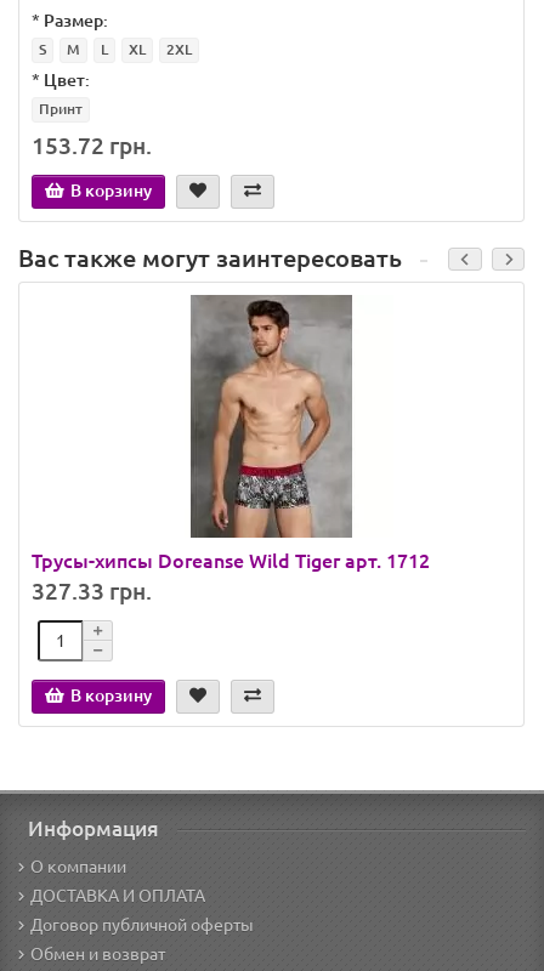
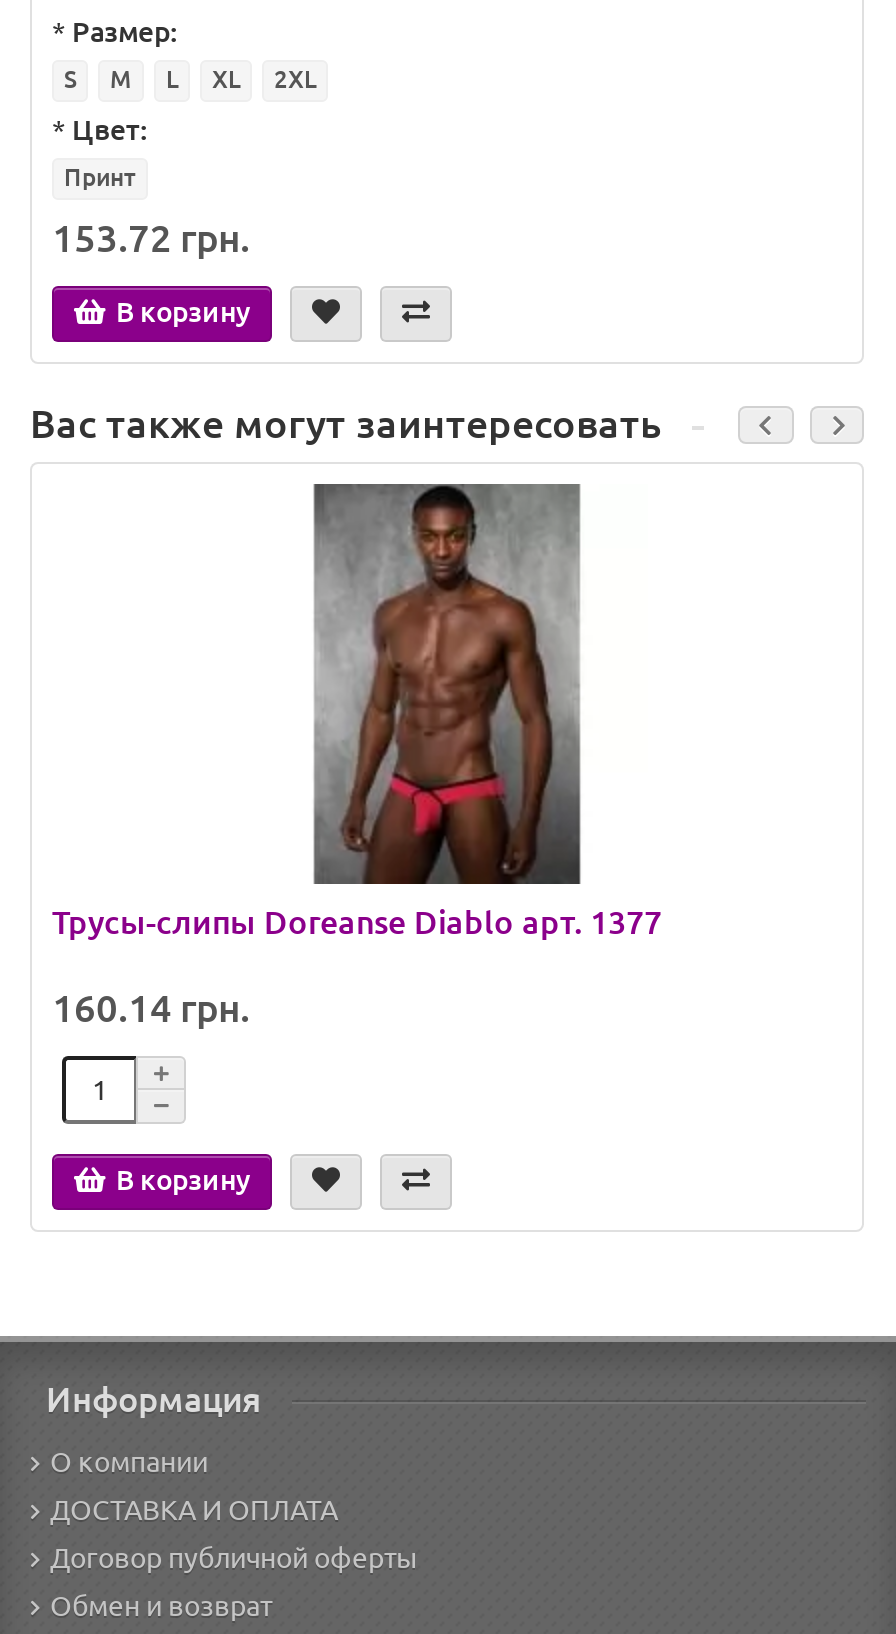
- [image]
- Трусы-хипсы Doreanse Wild Tiger арт. 1712
- 327.33 грн.
+ [image]
+ Трусы-слипы Doreanse Diablo арт. 1377
+ 160.14 грн.
